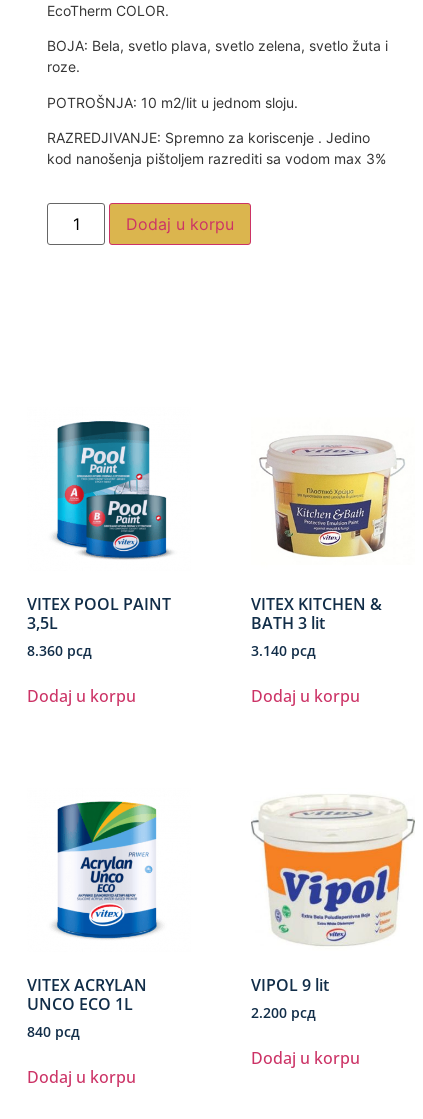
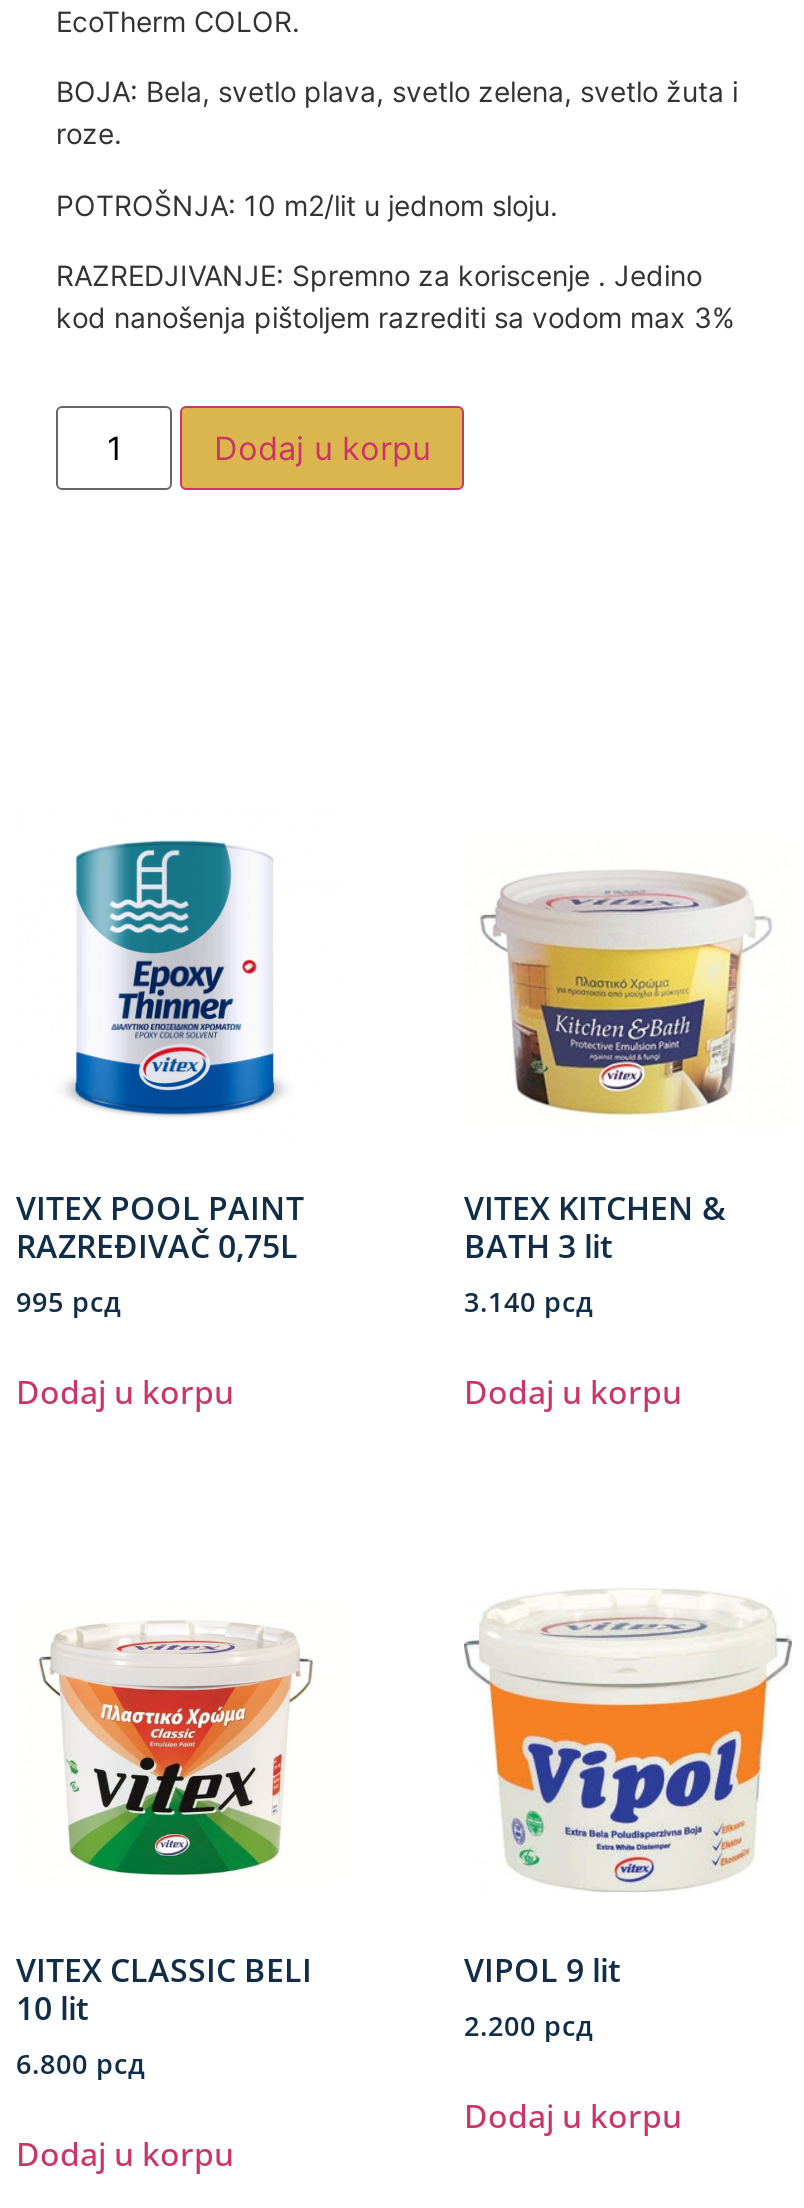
- [image]
+ [image]

- 3,5L
- 8.360 рсд
+ RAZREĐIVAČ 0,75L
+ 995 рсд

- [image]
- VITEX ACRYLAN
- UNCO ECO 1L
- 840 рсд
+ [image]
+ VITEX CLASSIC BELI
+ 10 lit
+ 6.800 рсд
